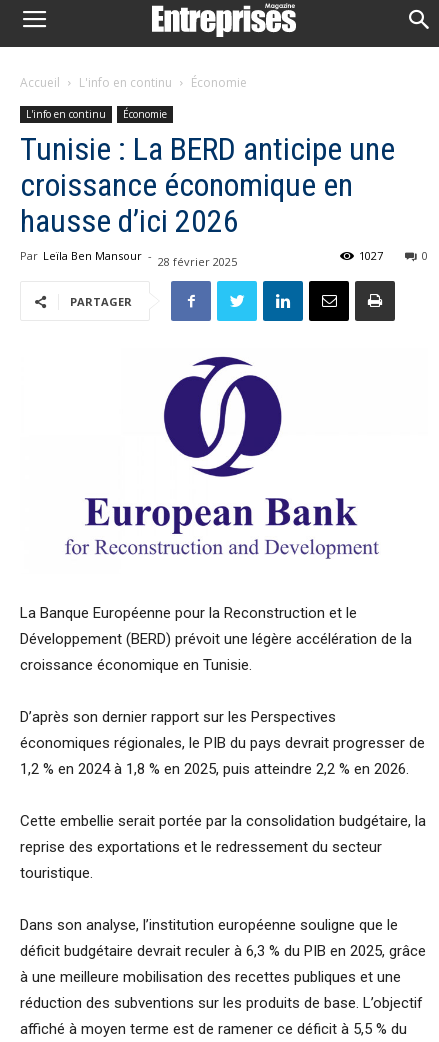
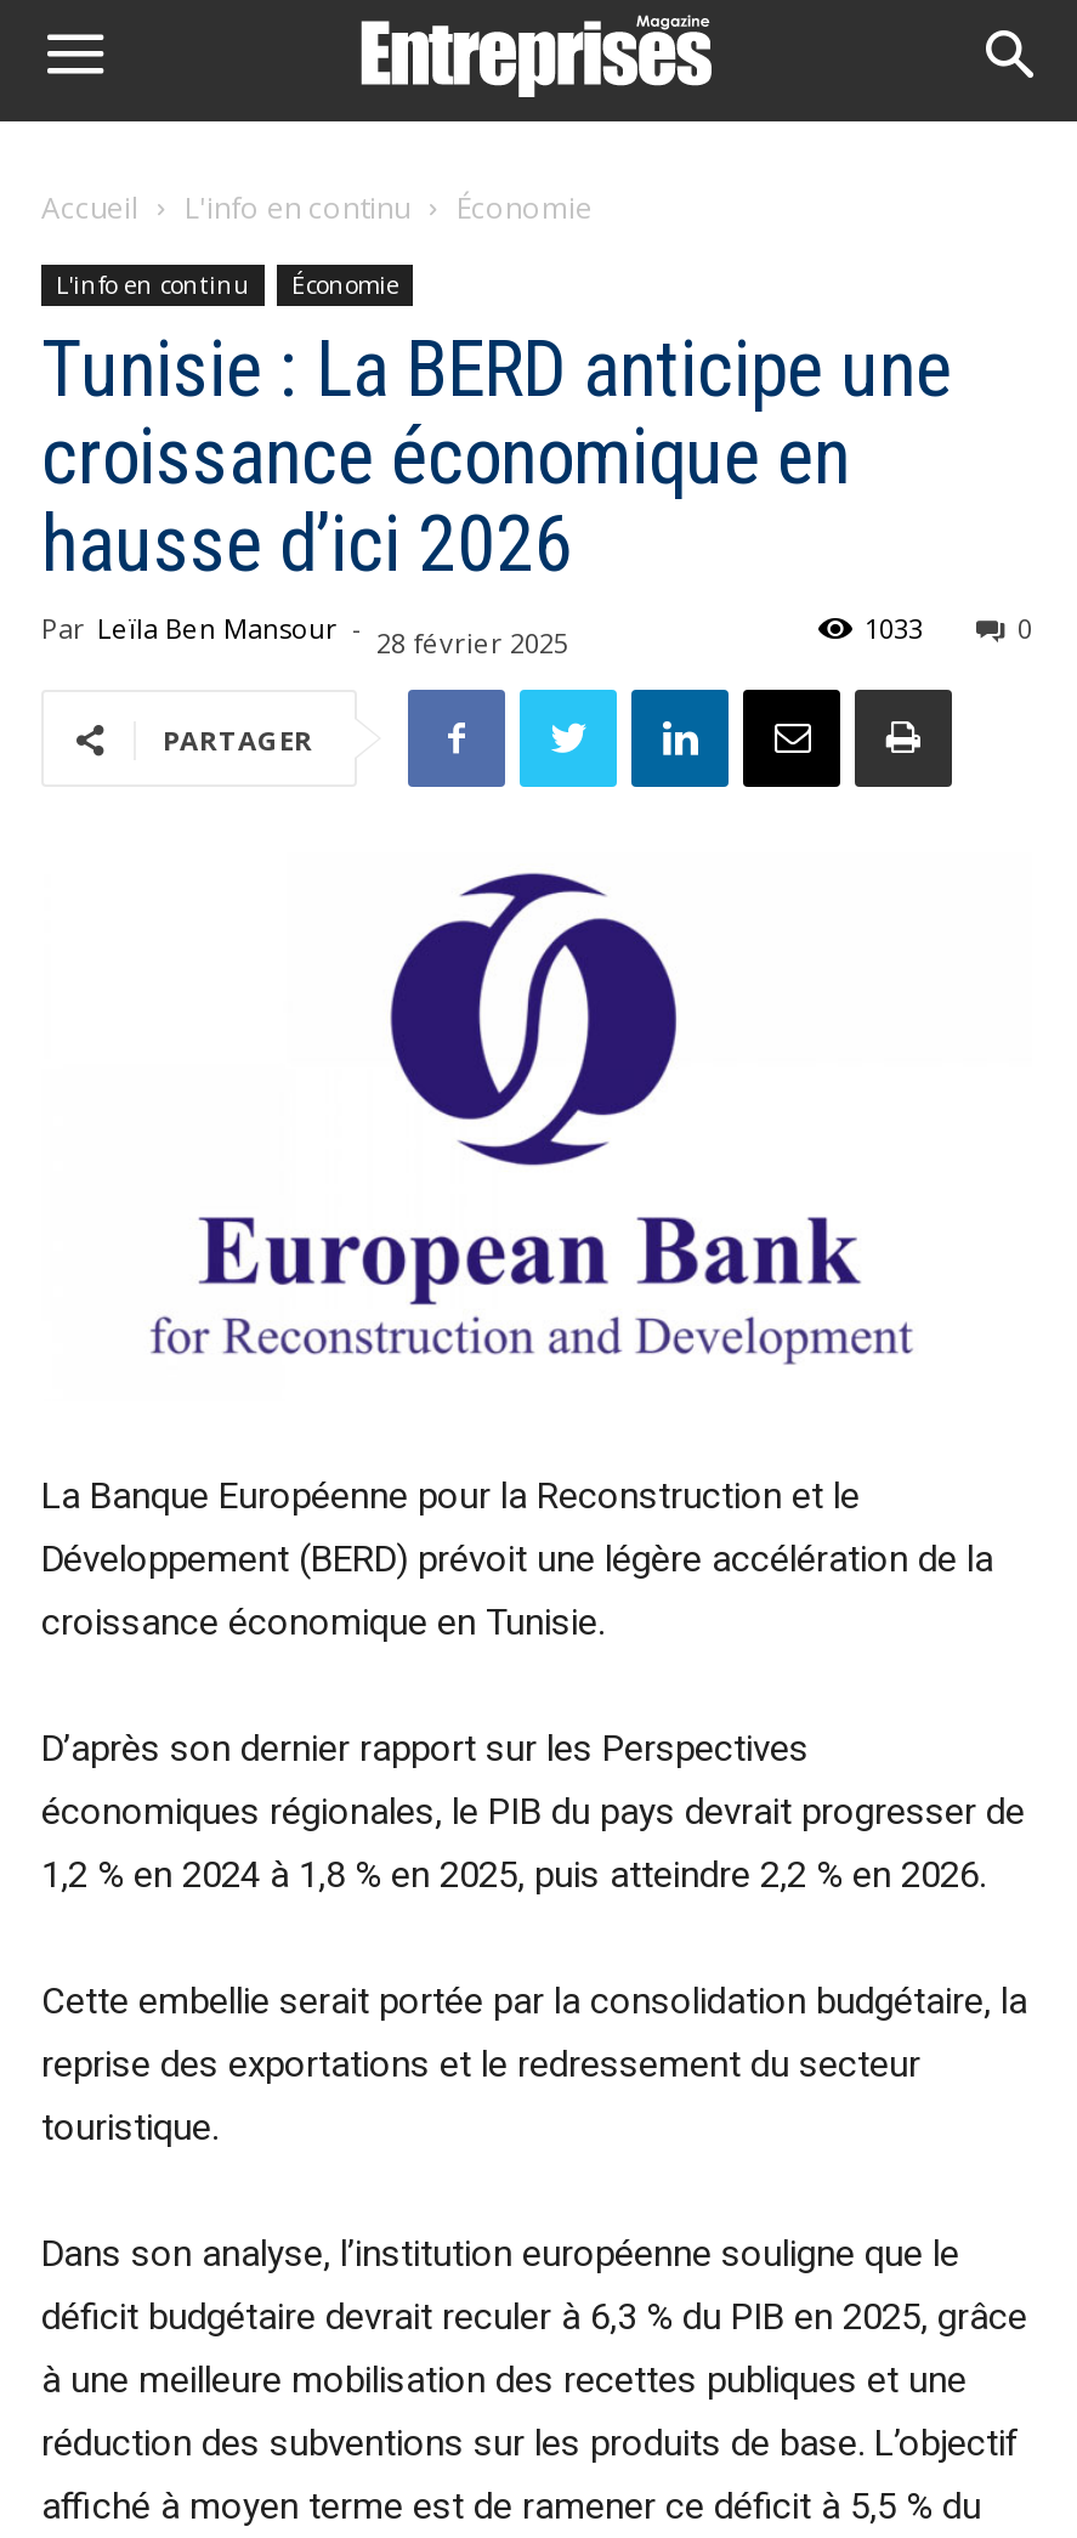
- 1027
+ 1033
